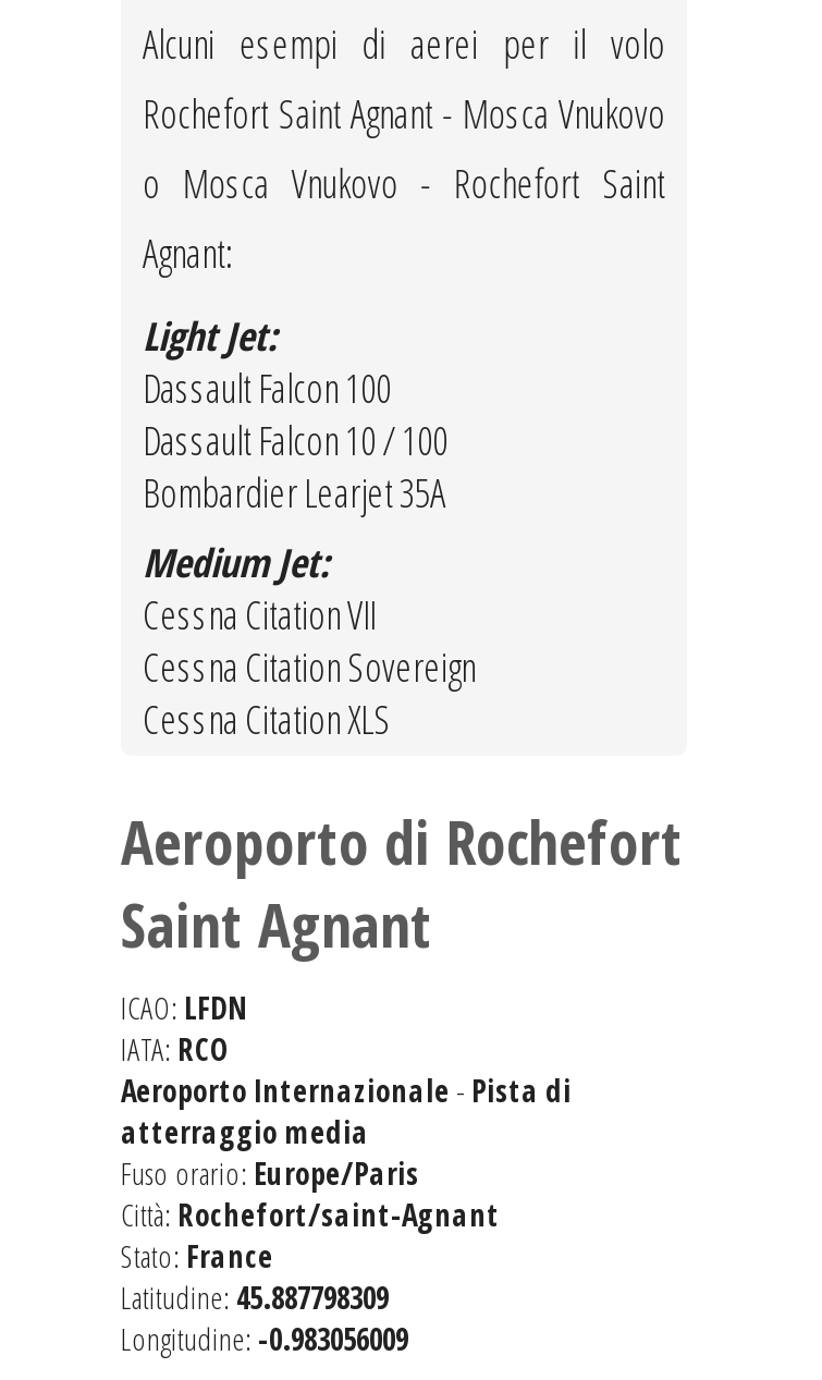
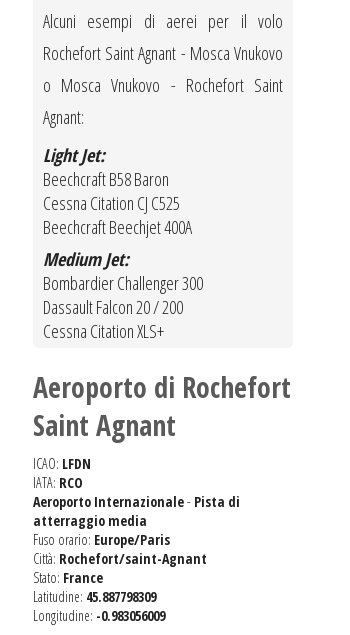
- Dassault Falcon 100
- Dassault Falcon 10 / 100
- Bombardier Learjet 35A
+ Beechcraft B58 Baron
+ Cessna Citation CJ C525
+ Beechcraft Beechjet 400A

- Cessna Citation VII
- Cessna Citation Sovereign
- Cessna Citation XLS
+ Bombardier Challenger 300
+ Dassault Falcon 20 / 200
+ Cessna Citation XLS+
